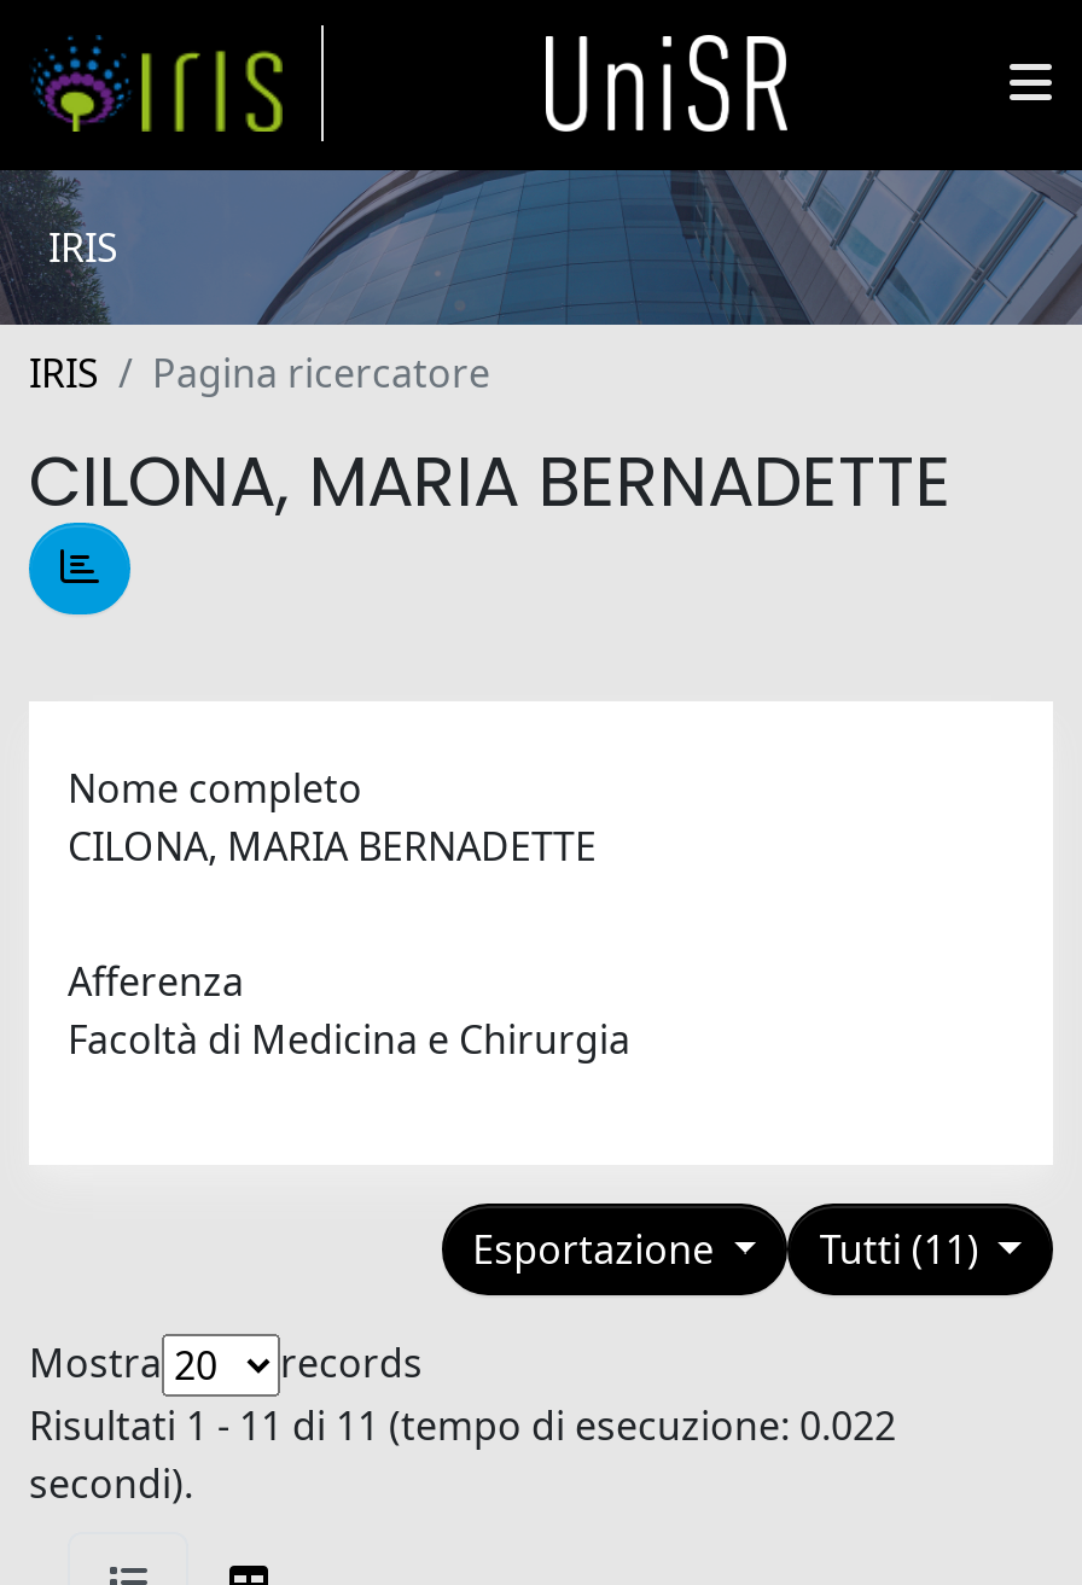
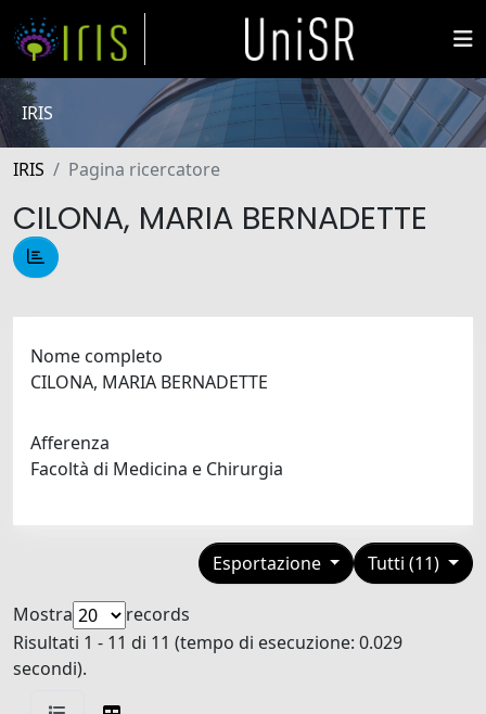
- Risultati 1 - 11 di 11 (tempo di esecuzione: 0.022
+ Risultati 1 - 11 di 11 (tempo di esecuzione: 0.029
